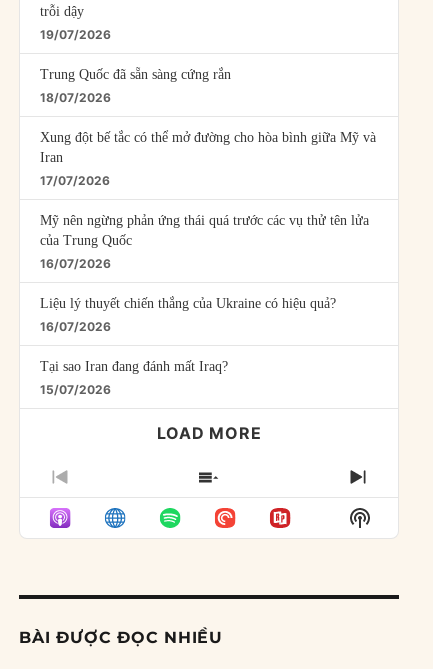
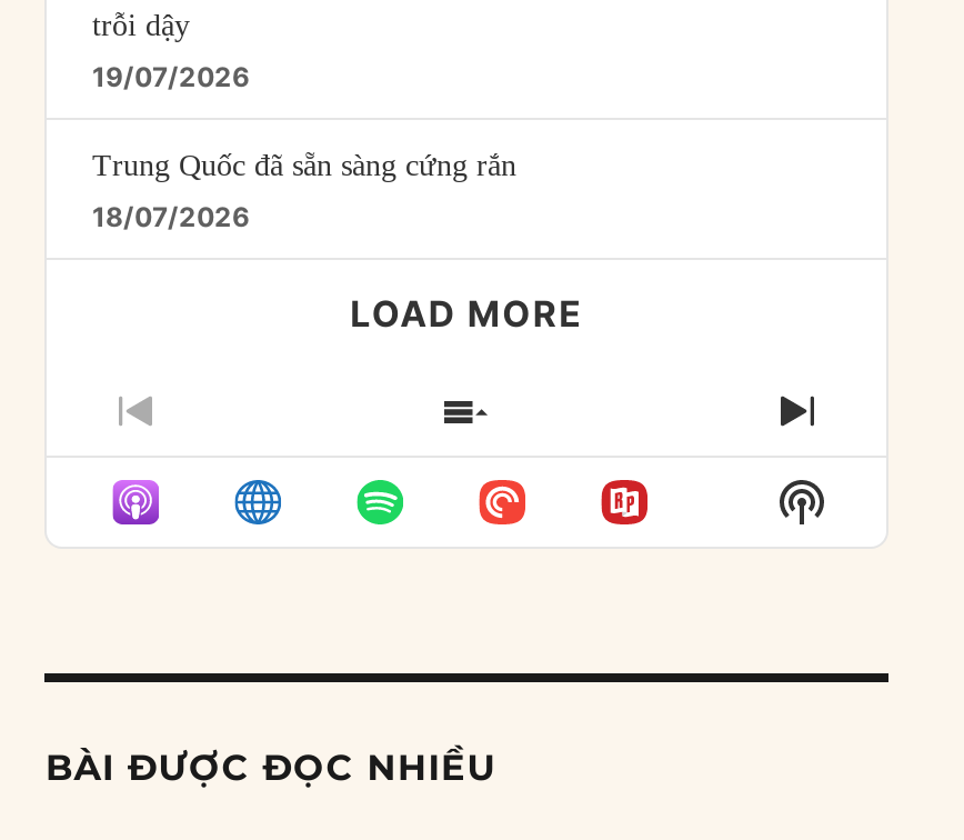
- Xung đột bế tắc có thể mở đường cho hòa bình giữa Mỹ và
- Iran
- 17/07/2026
- Mỹ nên ngừng phản ứng thái quá trước các vụ thử tên lửa
- của Trung Quốc
- 16/07/2026
- Liệu lý thuyết chiến thắng của Ukraine có hiệu quả?
- 16/07/2026
- Tại sao Iran đang đánh mất Iraq?
- 15/07/2026
